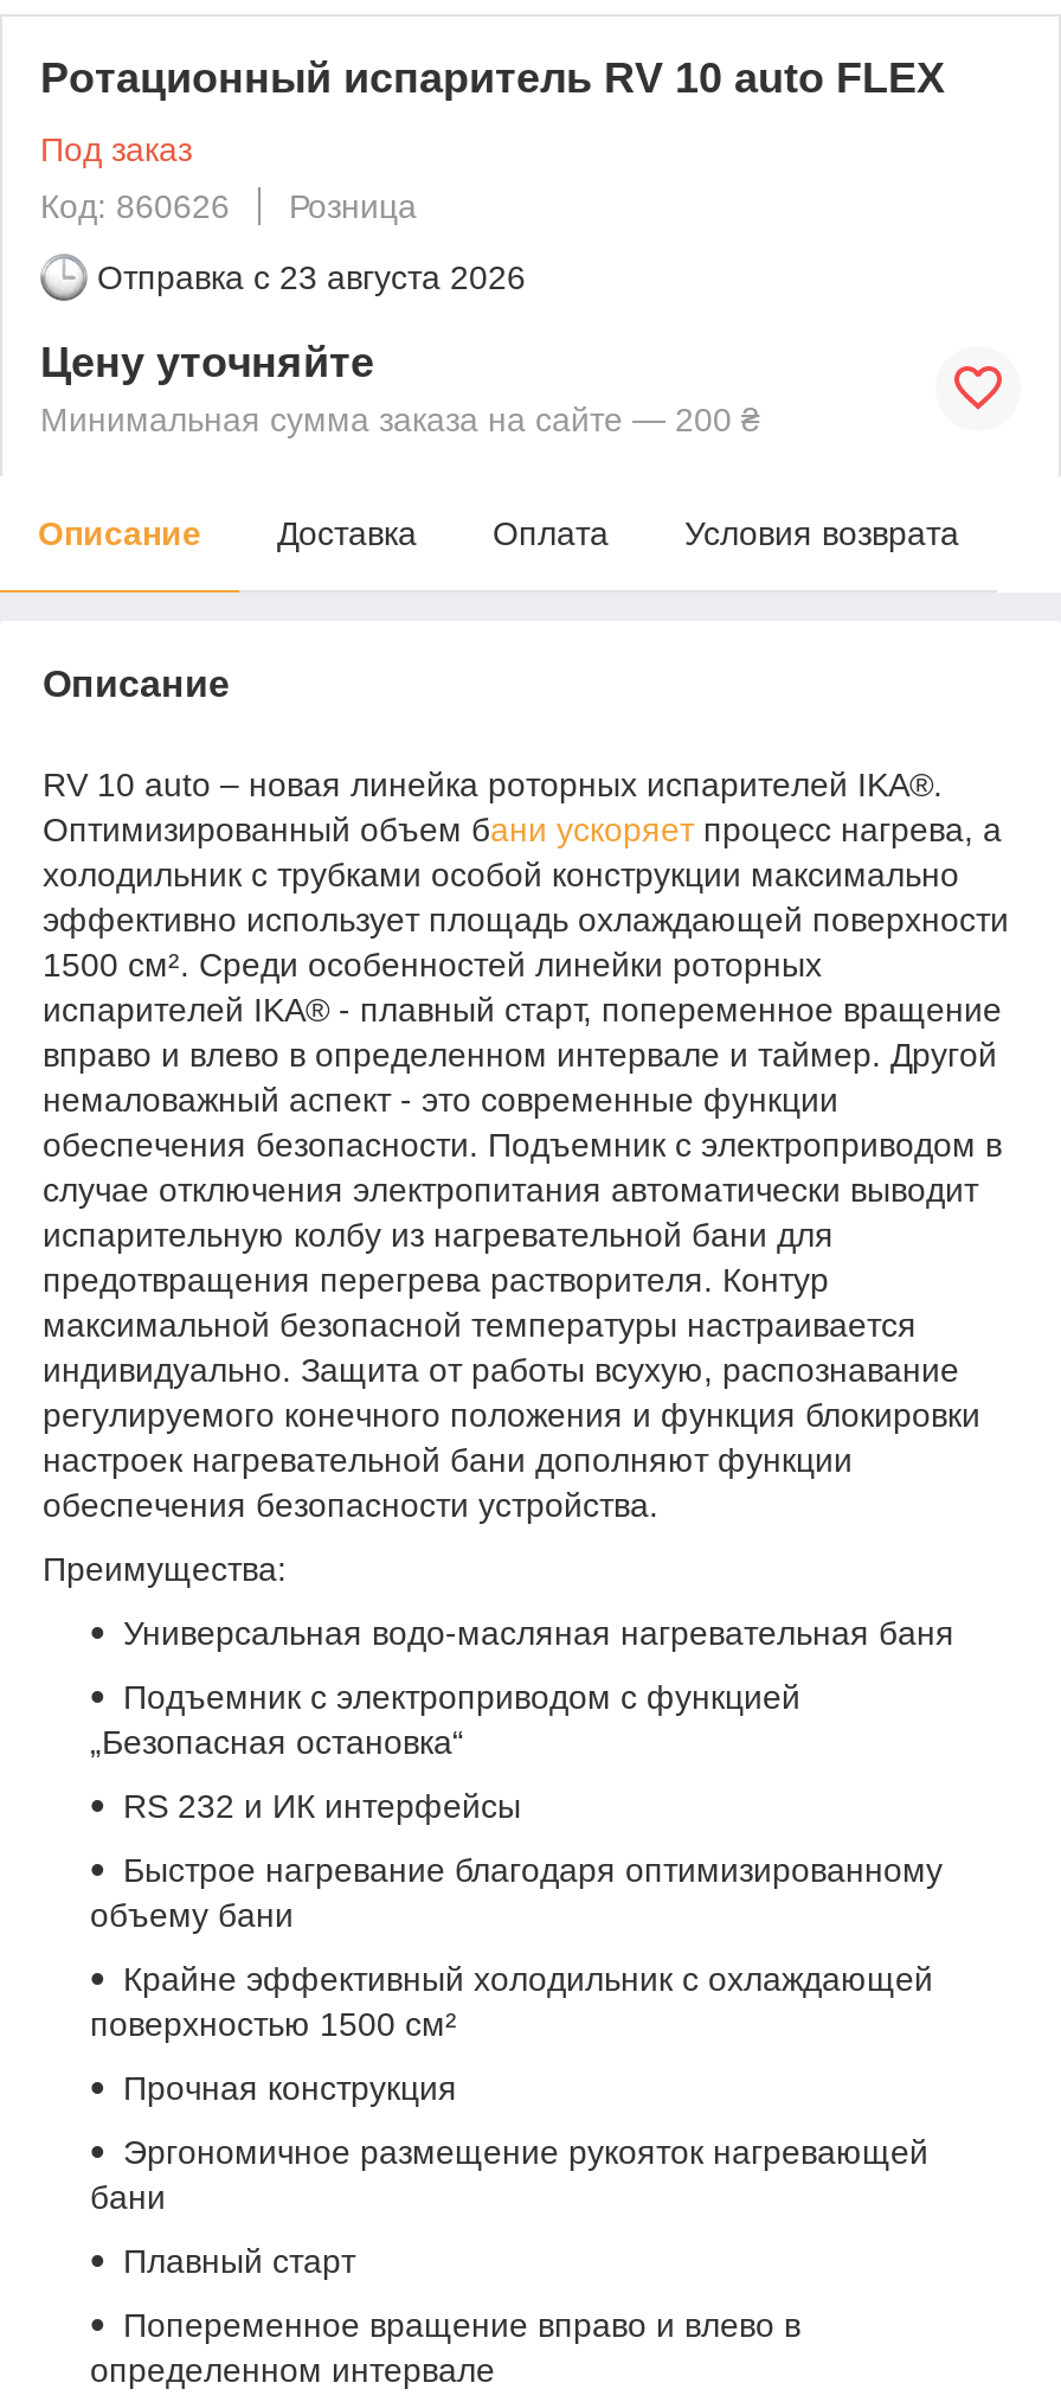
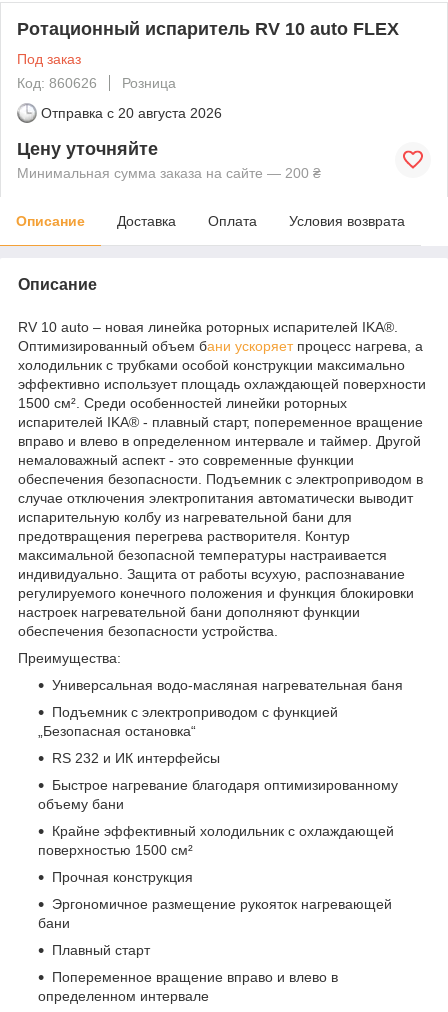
- Отправка с 23 августа 2026
+ Отправка с 20 августа 2026
